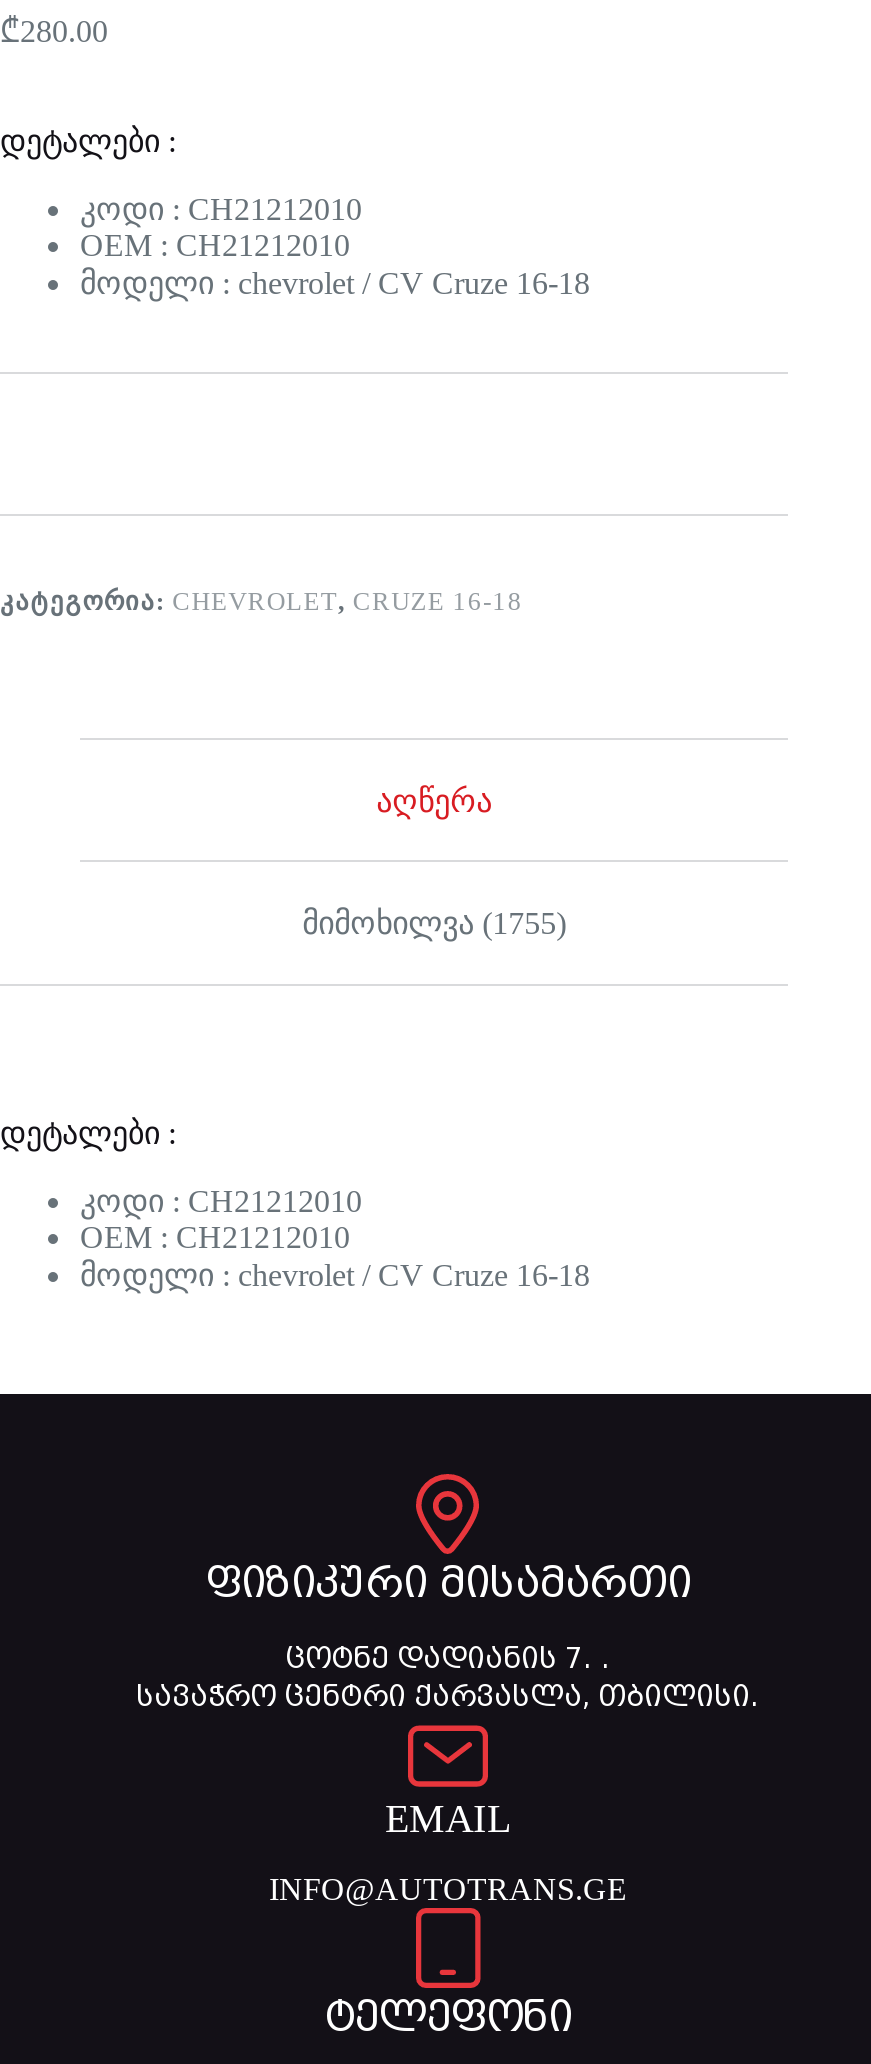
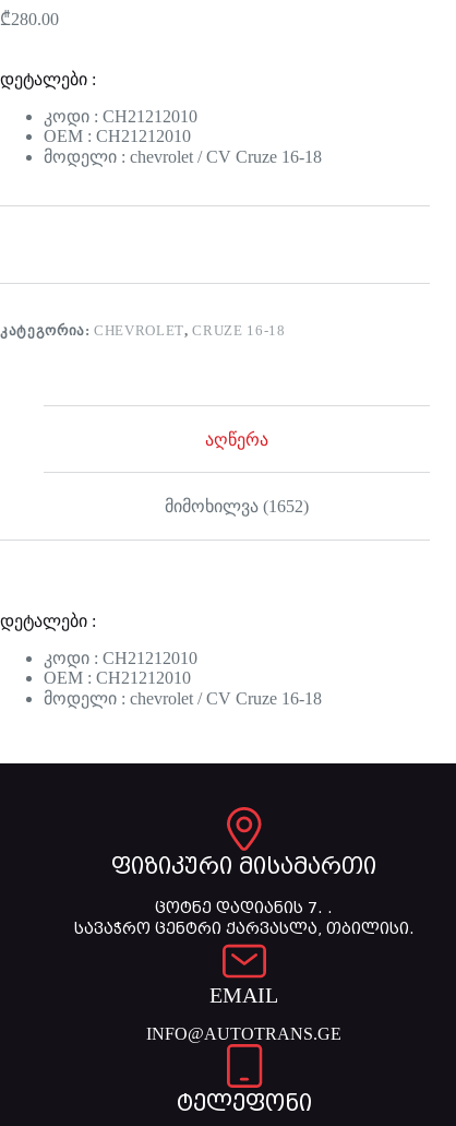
- მიმოხილვა (1755)
+ მიმოხილვა (1652)
